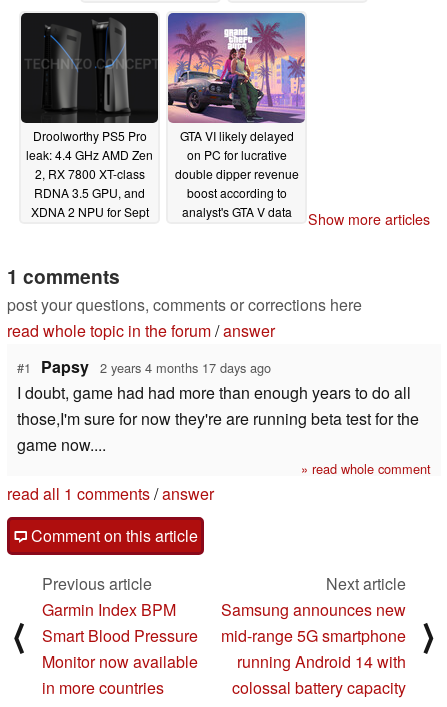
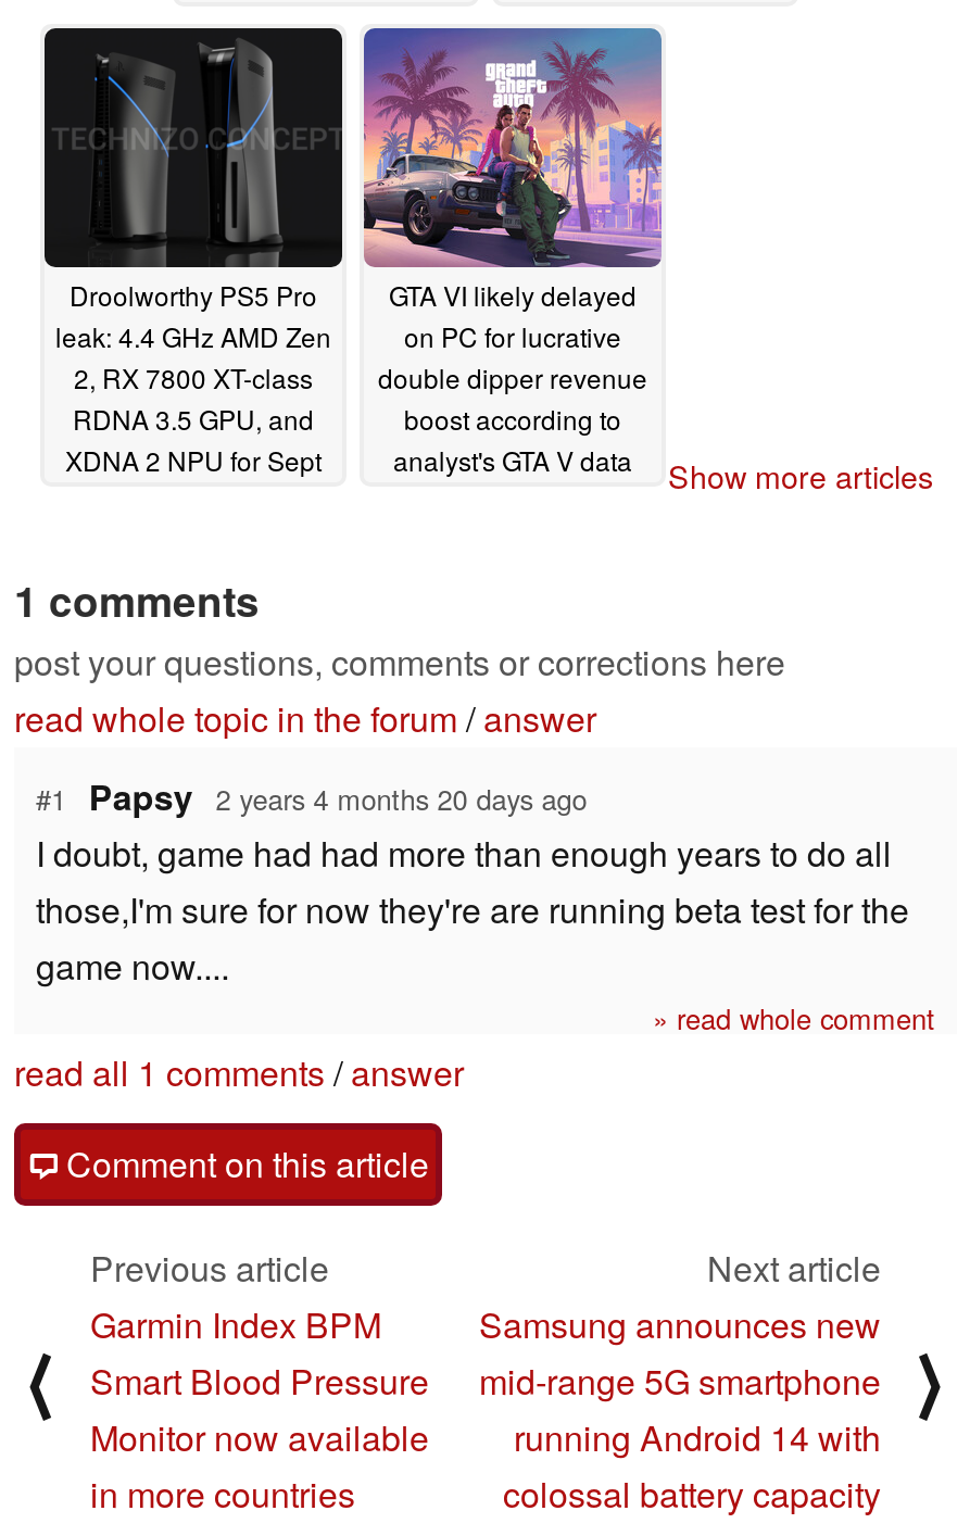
- #1 Papsy 2 years 4 months 17 days ago
+ #1 Papsy 2 years 4 months 20 days ago
